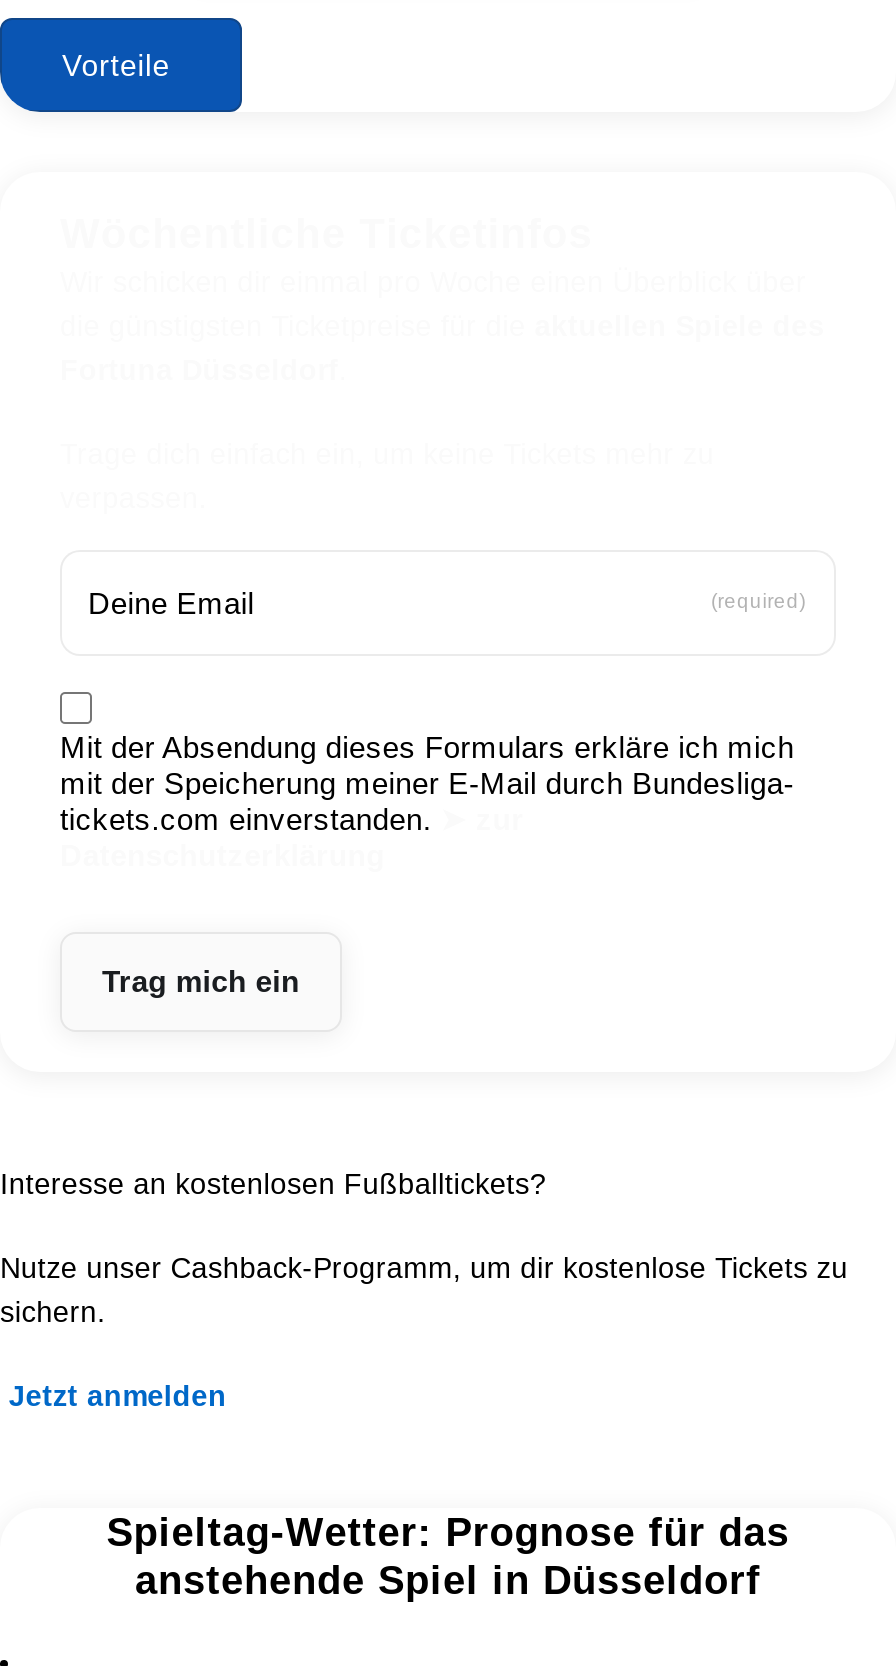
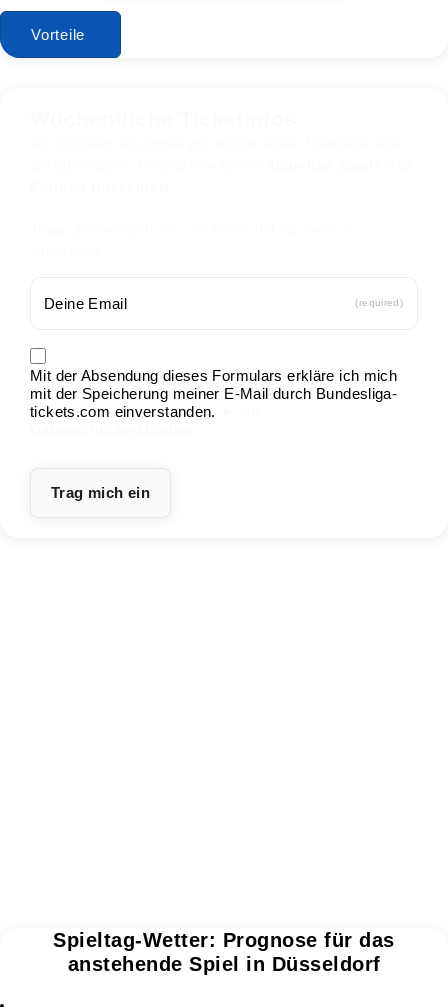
- Interesse an kostenlosen Fußballtickets?
- Nutze unser Cashback-Programm, um dir kostenlose Tickets zu
- sichern.
- Jetzt anmelden
